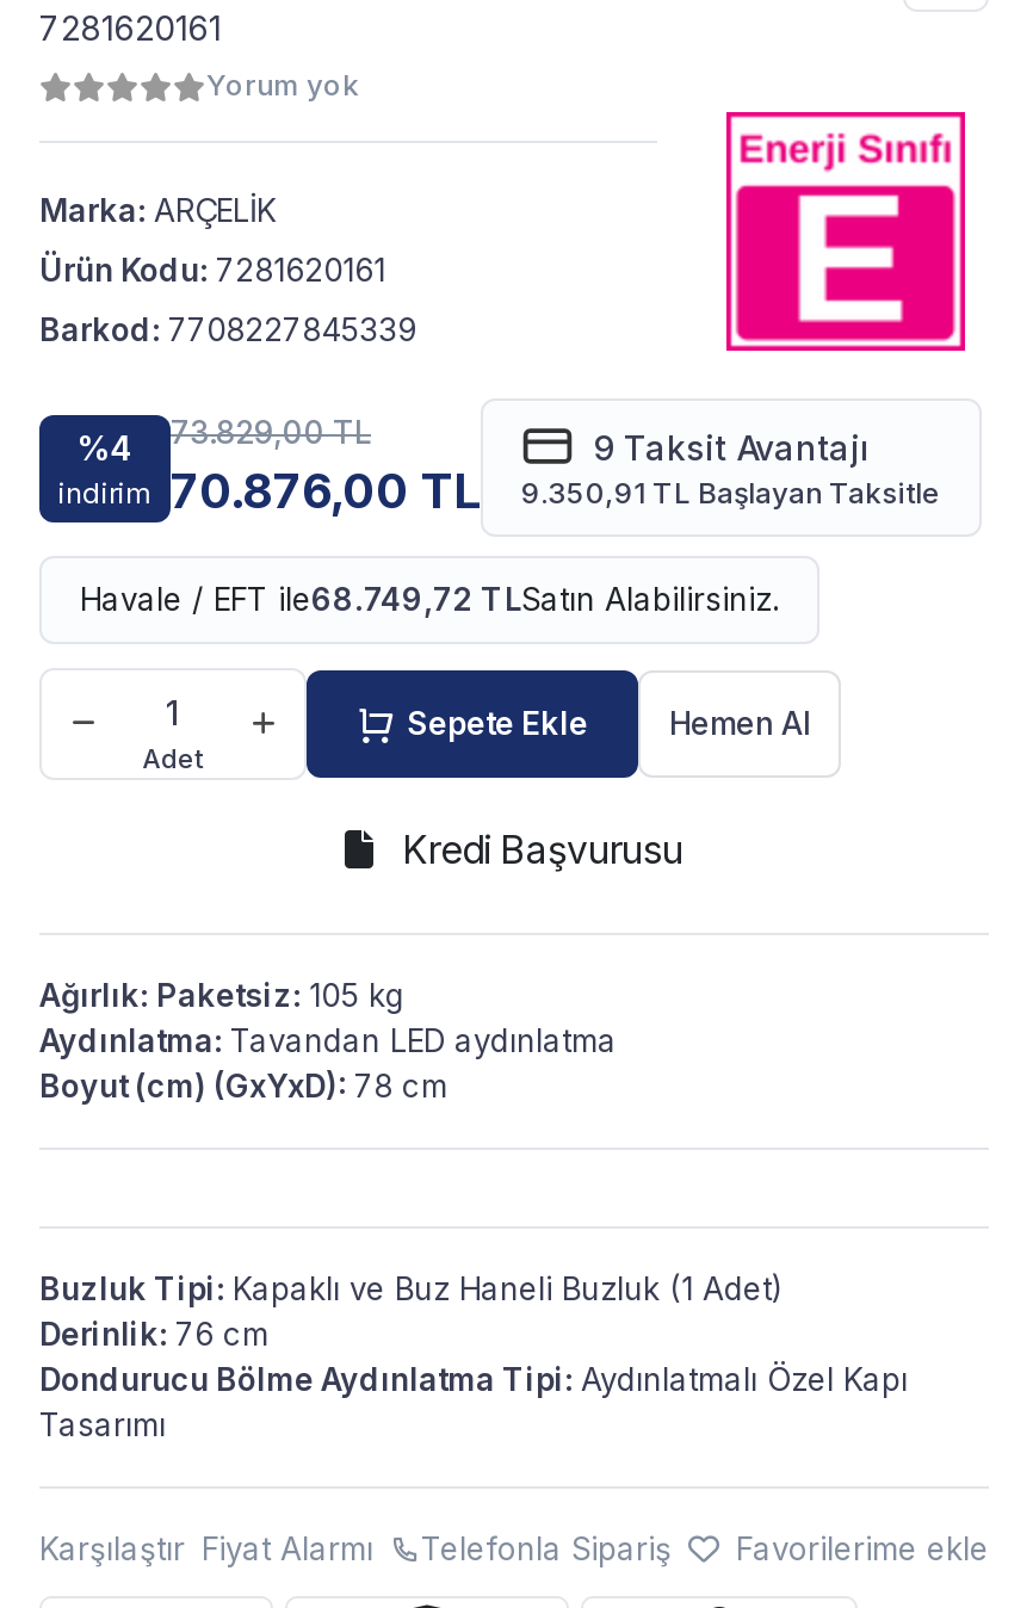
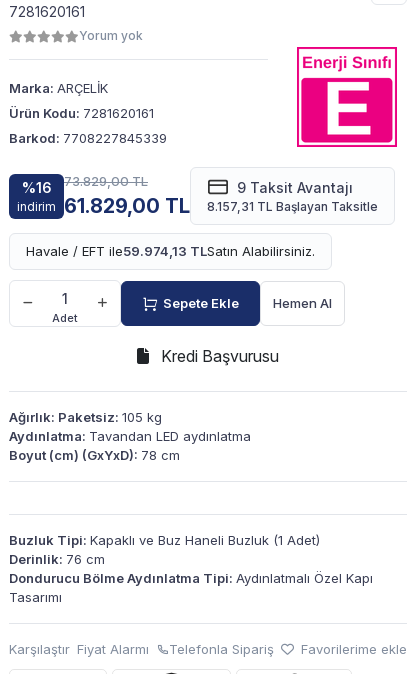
- %4 73.829,00 TL
+ %16 73.829,00 TL

- 70.876,00 TL
+ 61.829,00 TL

- 9.350,91 TL Başlayan Taksitle
+ 8.157,31 TL Başlayan Taksitle

- Havale / EFT ile68.749,72 TLSatın Alabilirsiniz.
+ Havale / EFT ile59.974,13 TLSatın Alabilirsiniz.
